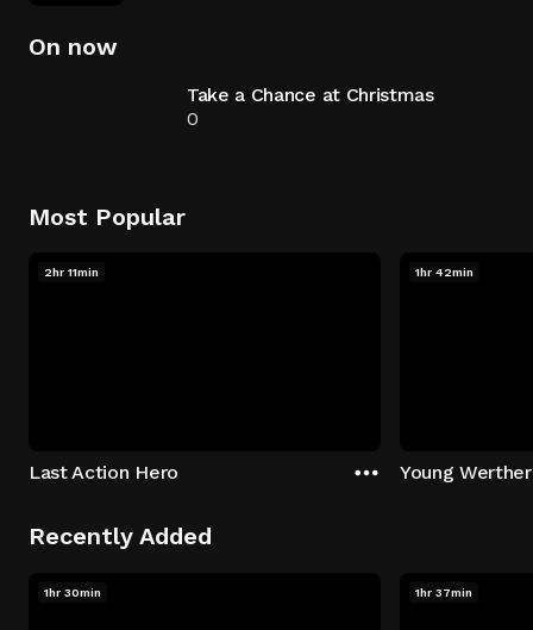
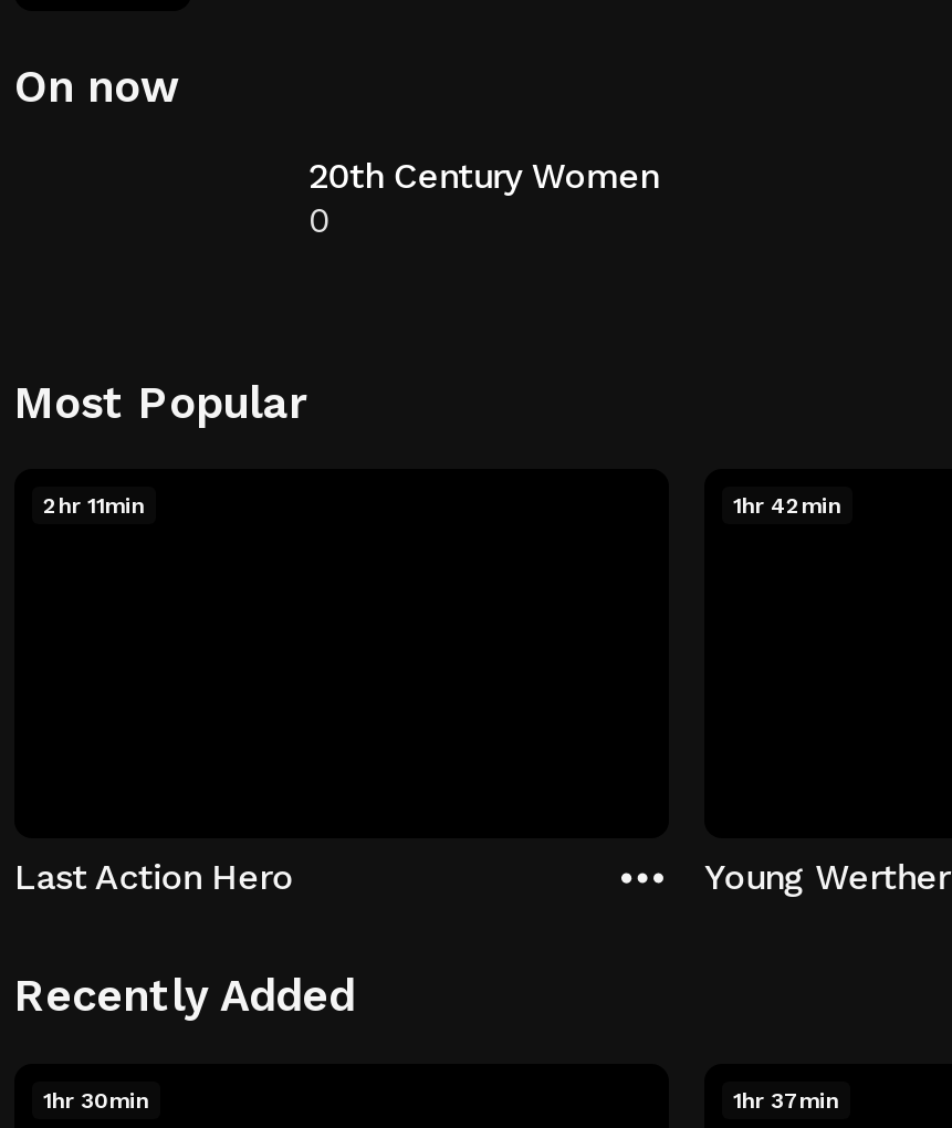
- Take a Chance at Christmas
+ 20th Century Women
